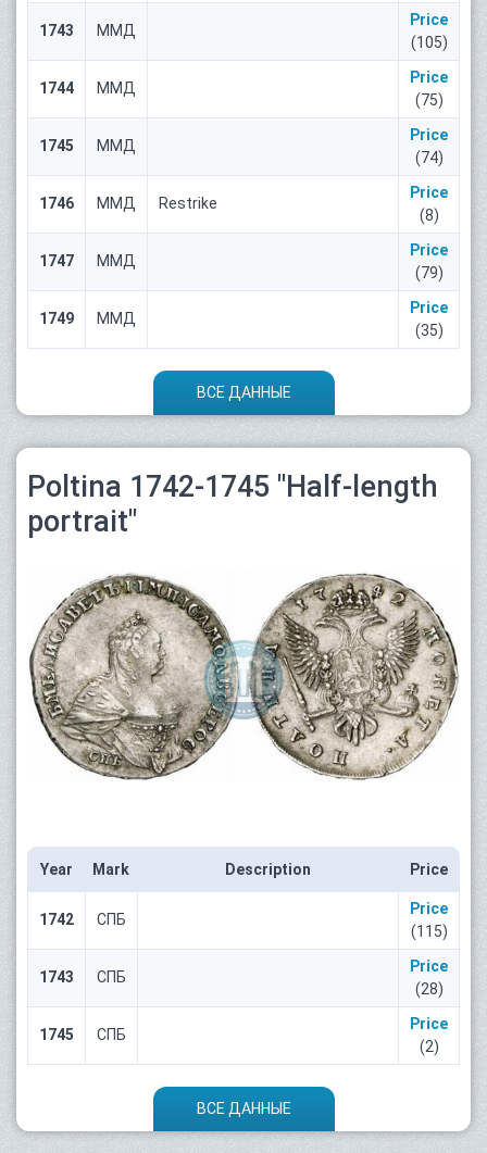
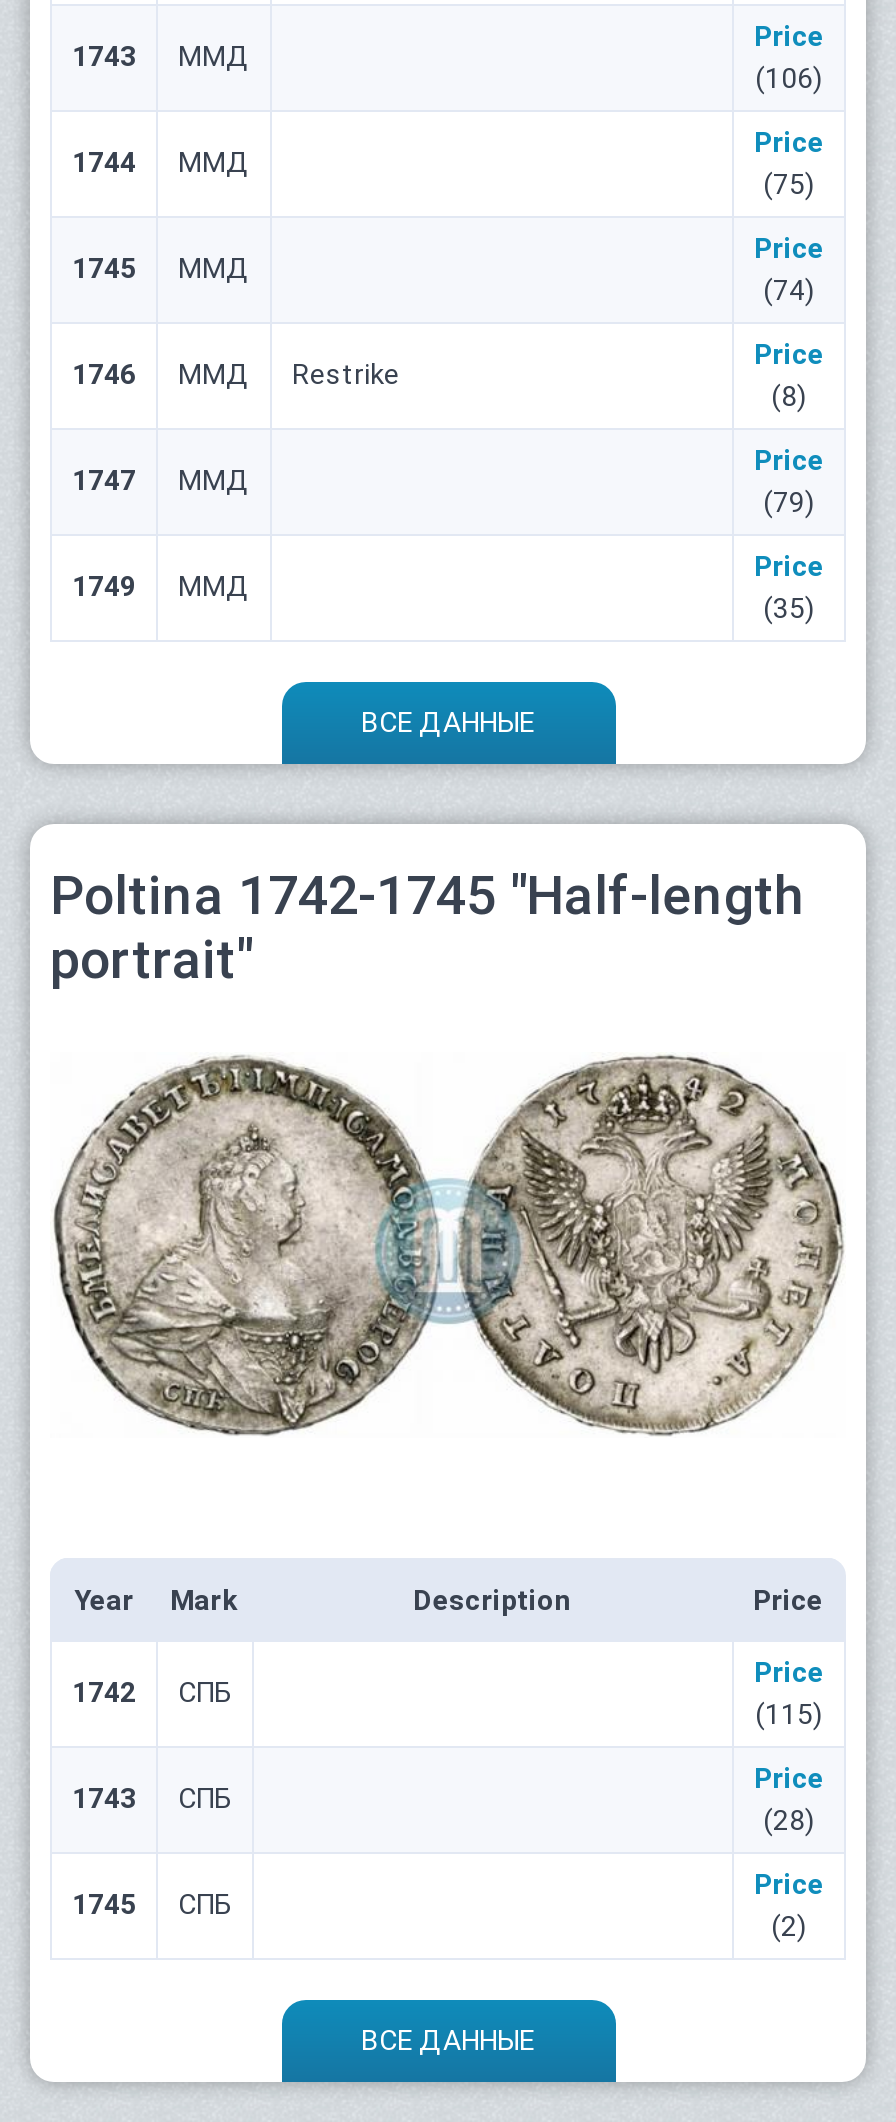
- (105)
+ (106)
